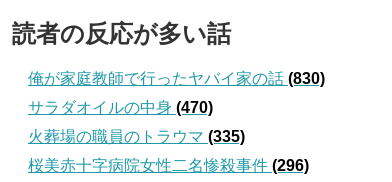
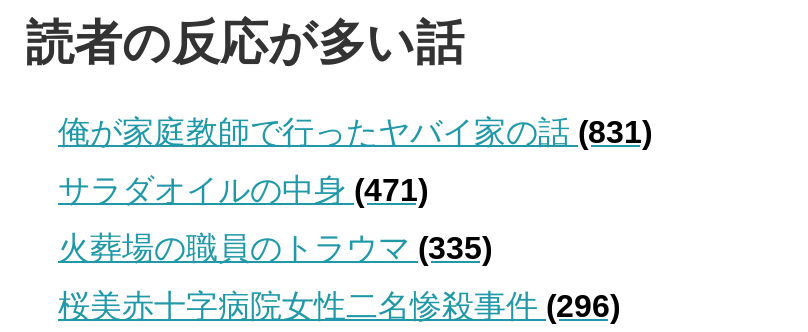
- 俺が家庭教師で行ったヤバイ家の話(830)
+ 俺が家庭教師で行ったヤバイ家の話(831)

- サラダオイルの中身(470)
+ サラダオイルの中身(471)
